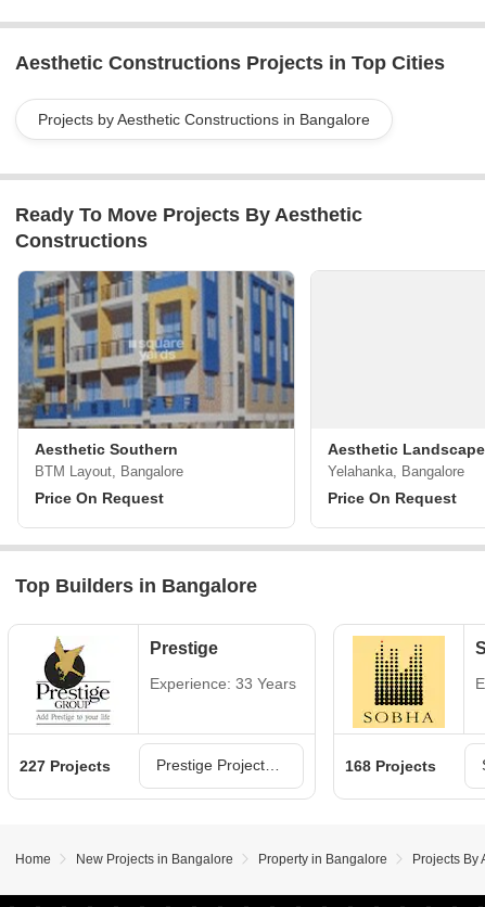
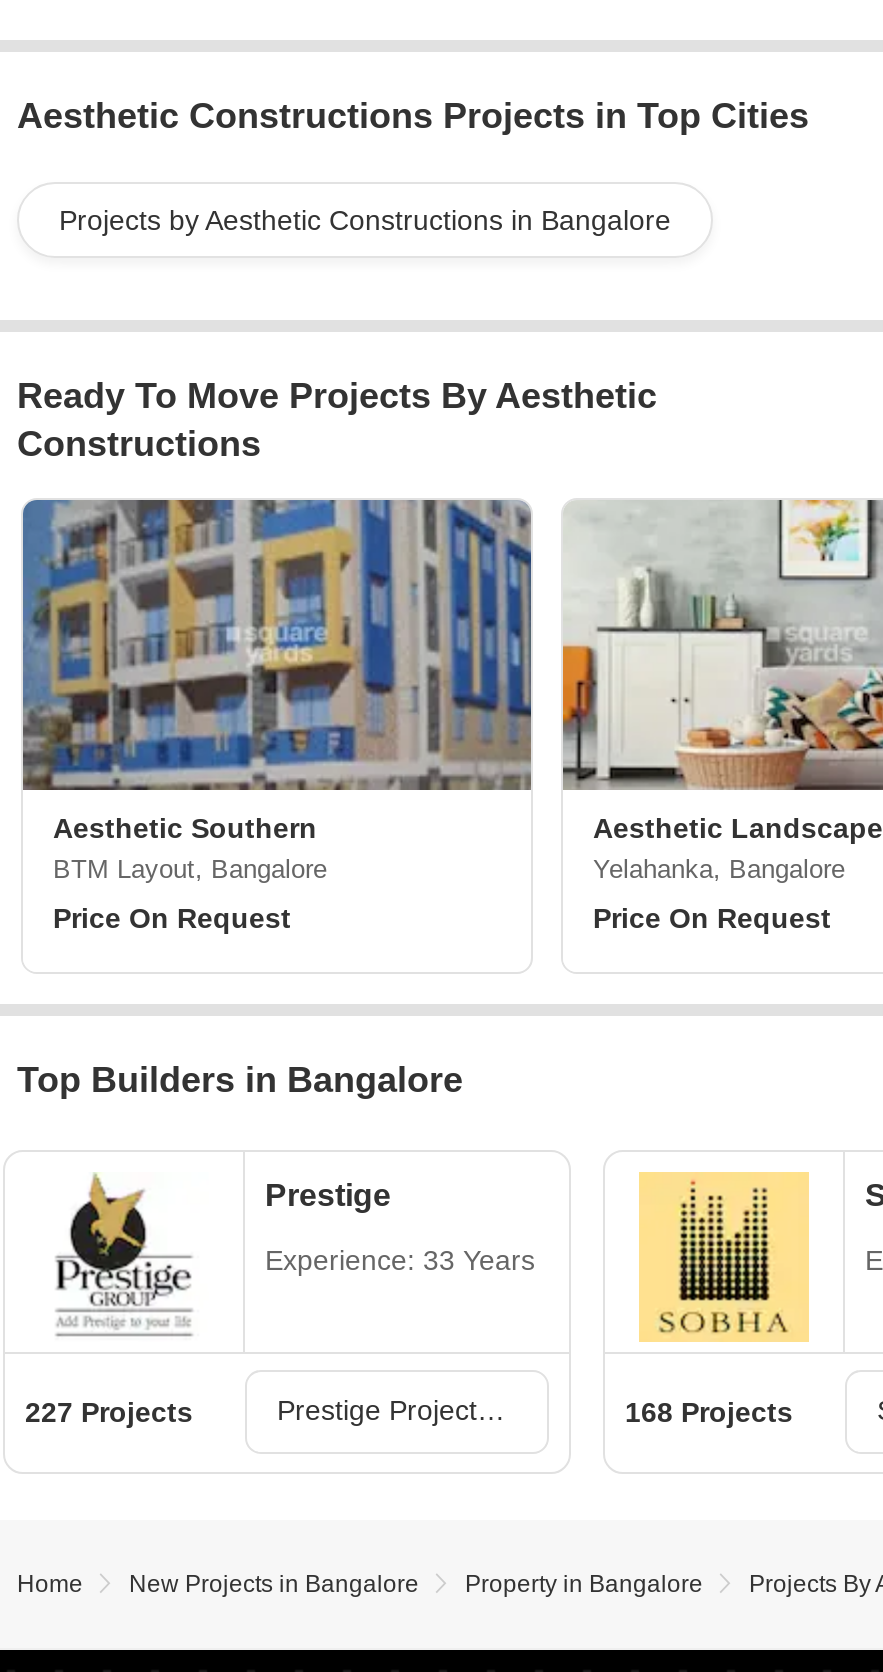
+ [image]
